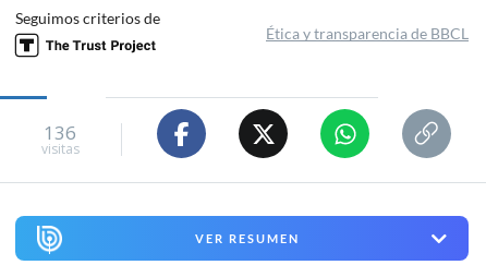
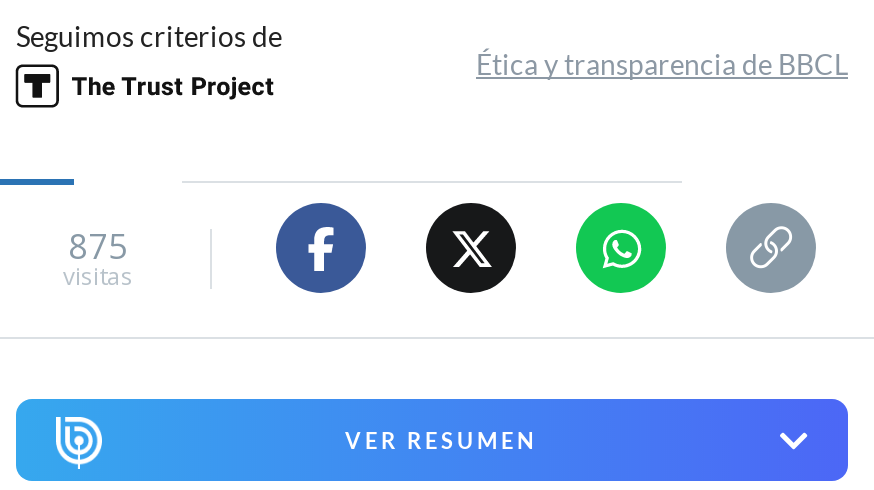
- 136
+ 875
